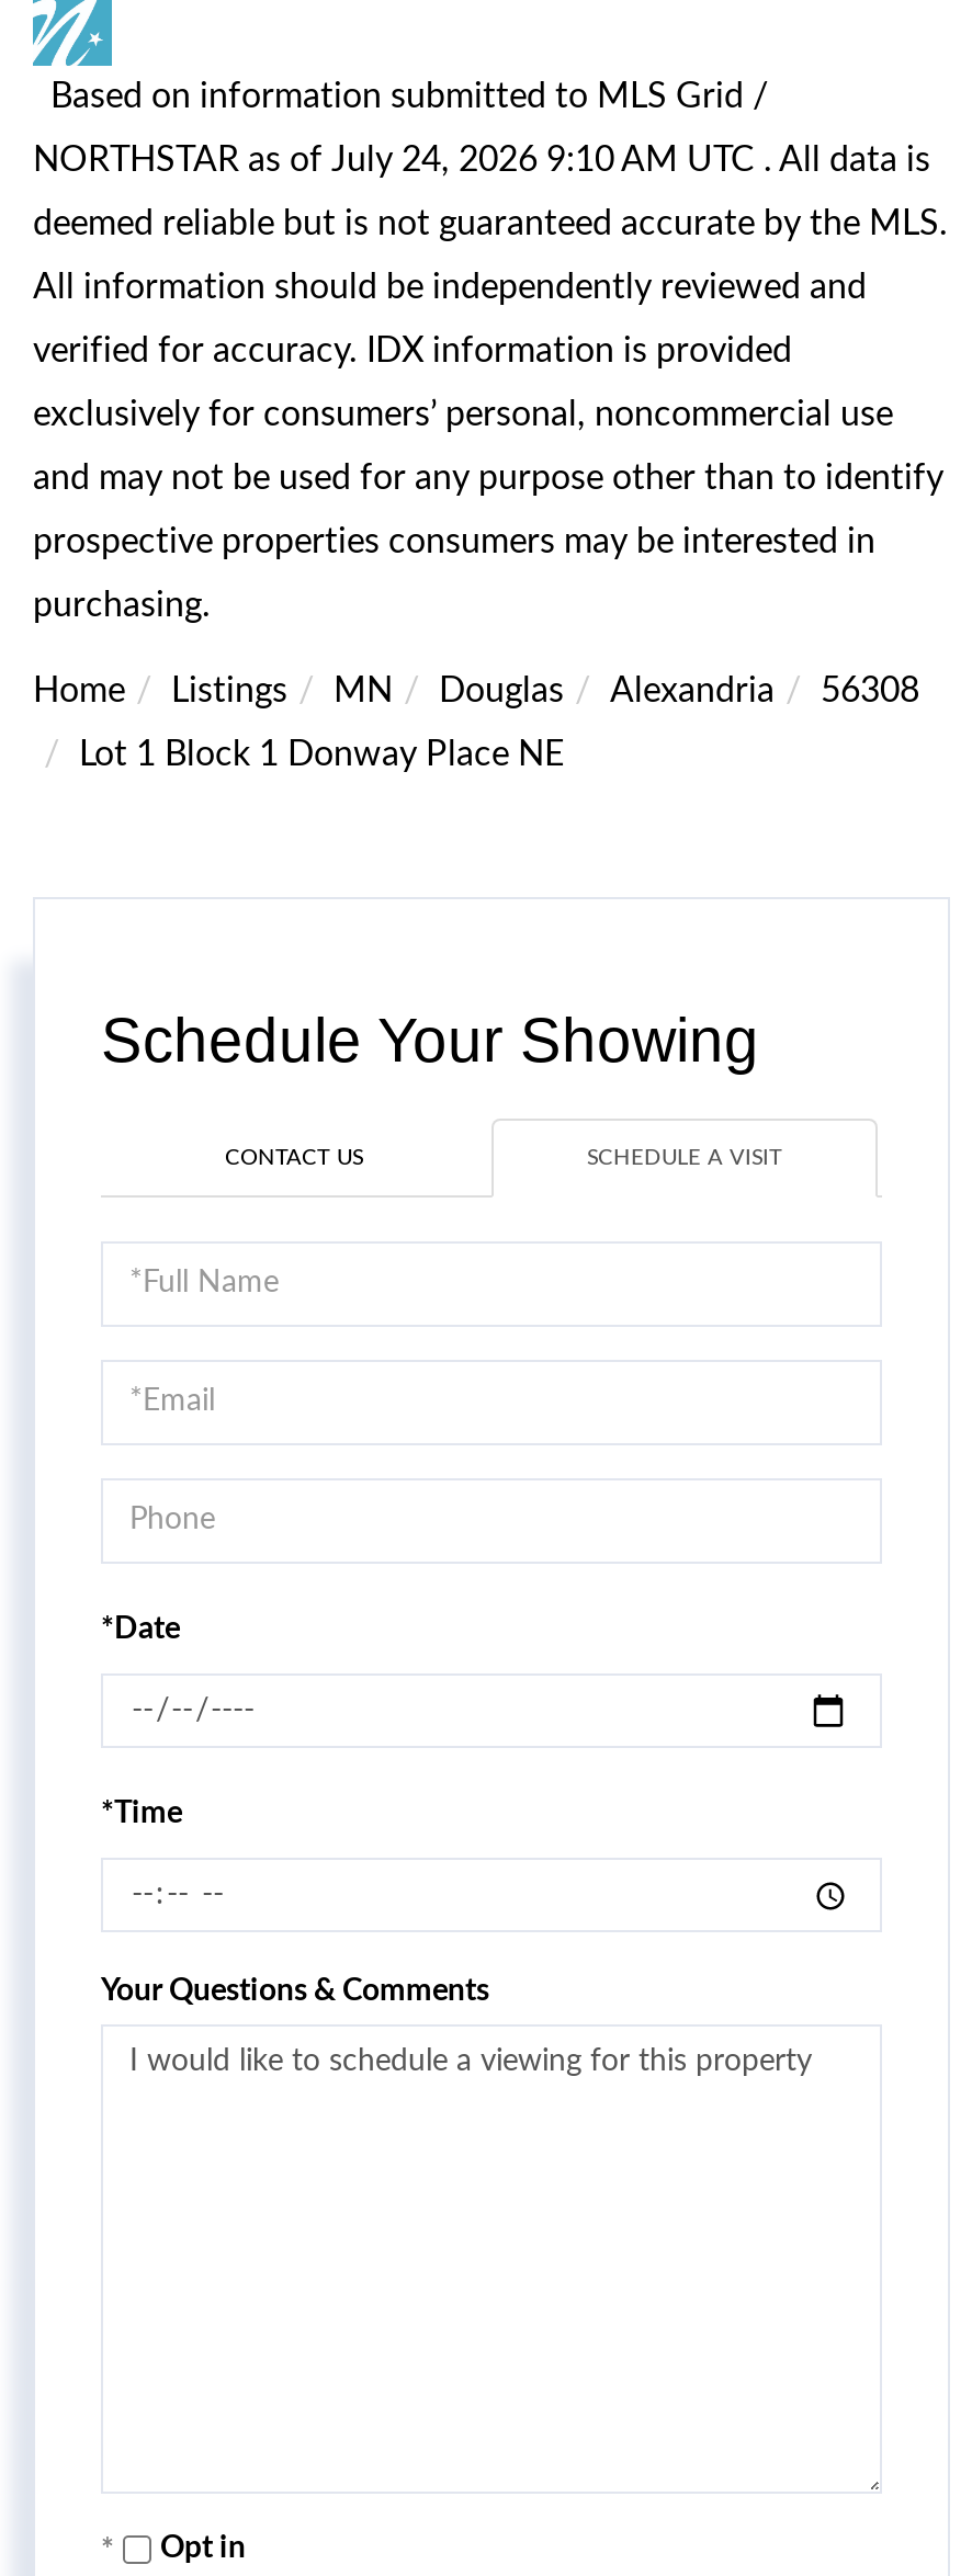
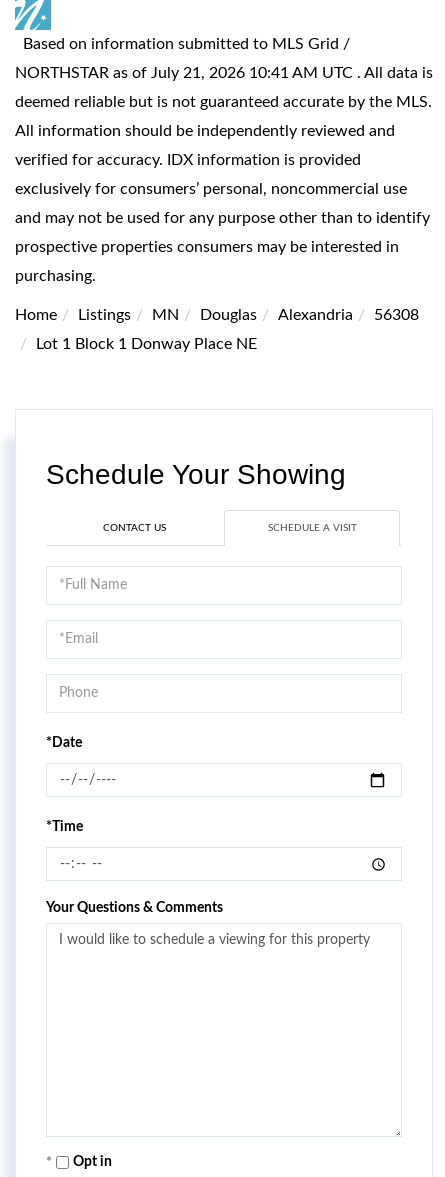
- NORTHSTAR as of July 24, 2026 9:10 AM UTC . All data is
+ NORTHSTAR as of July 21, 2026 10:41 AM UTC . All data is
